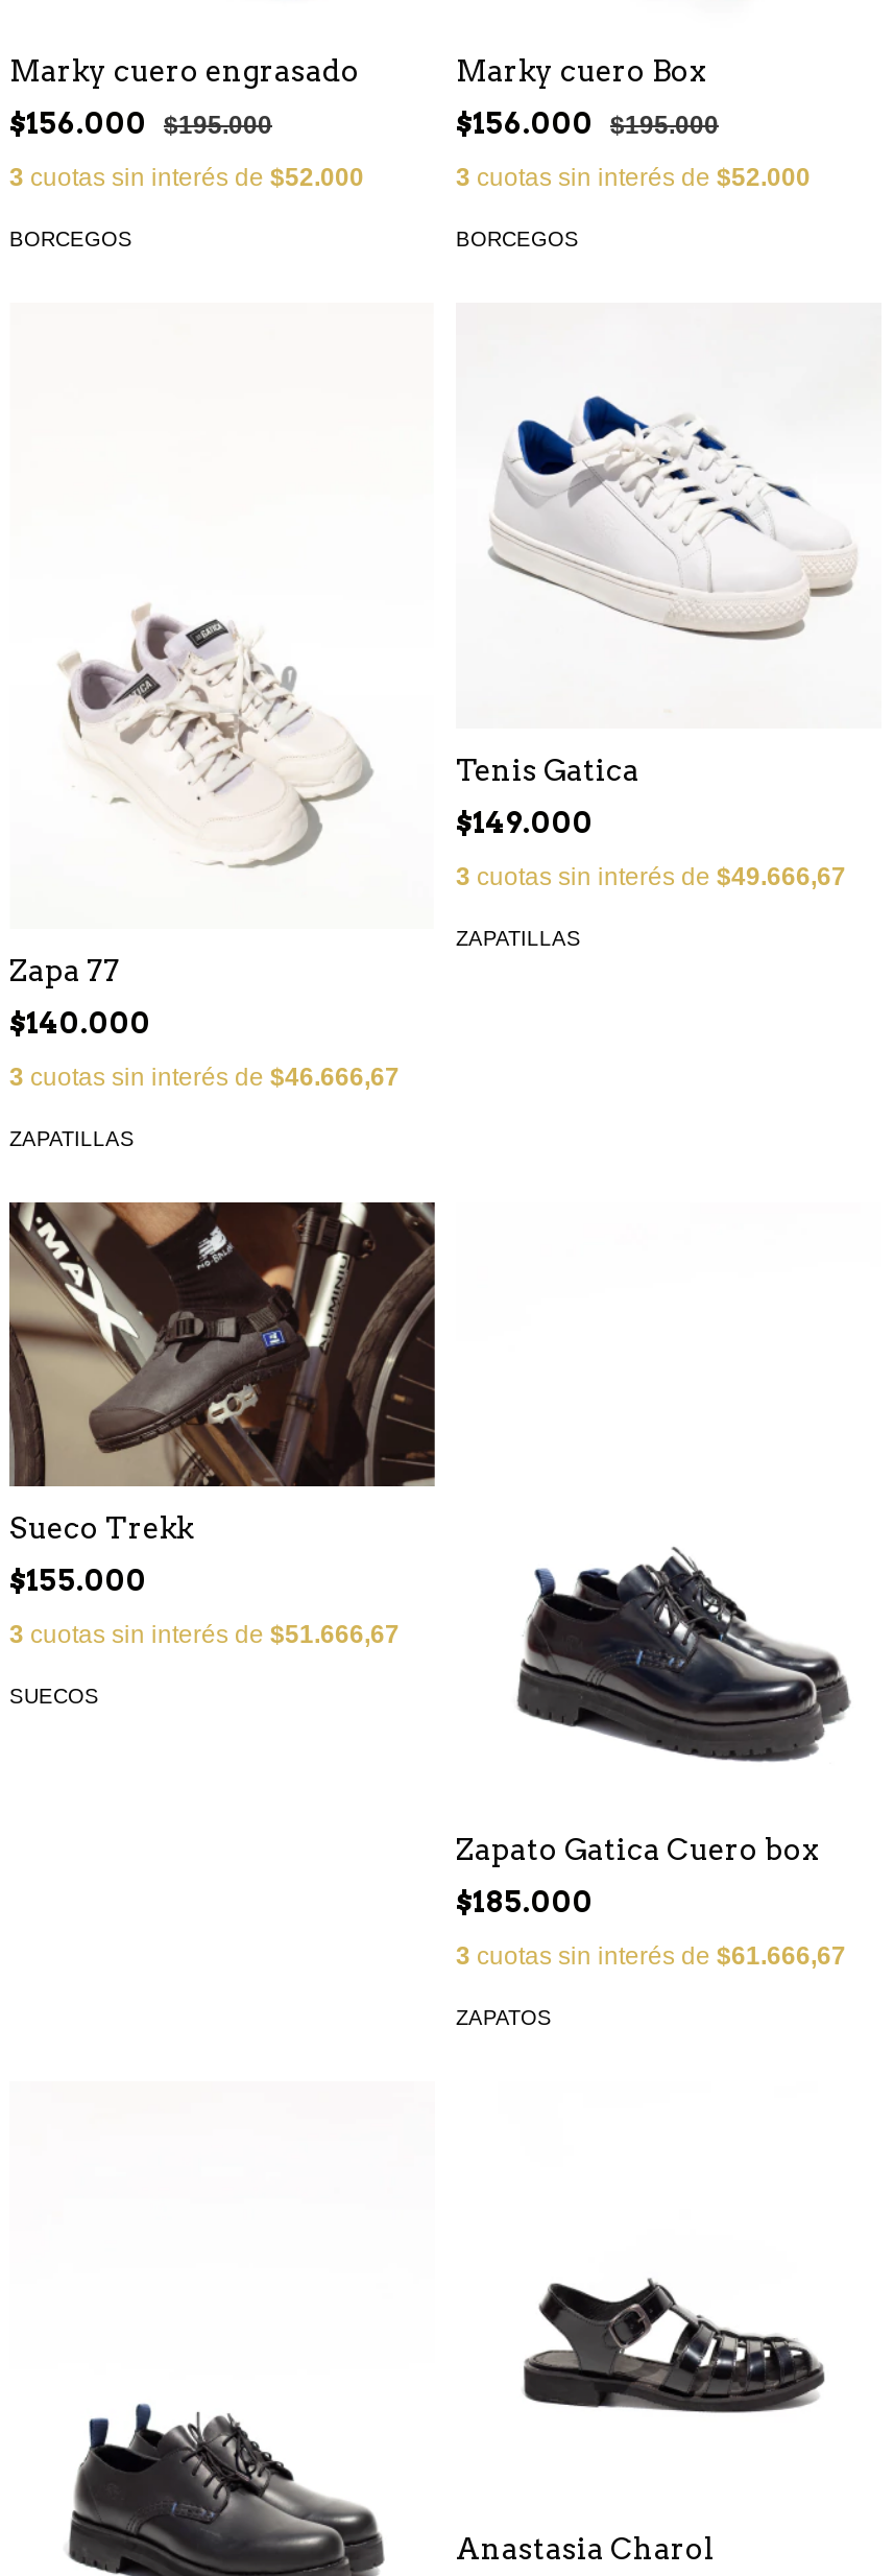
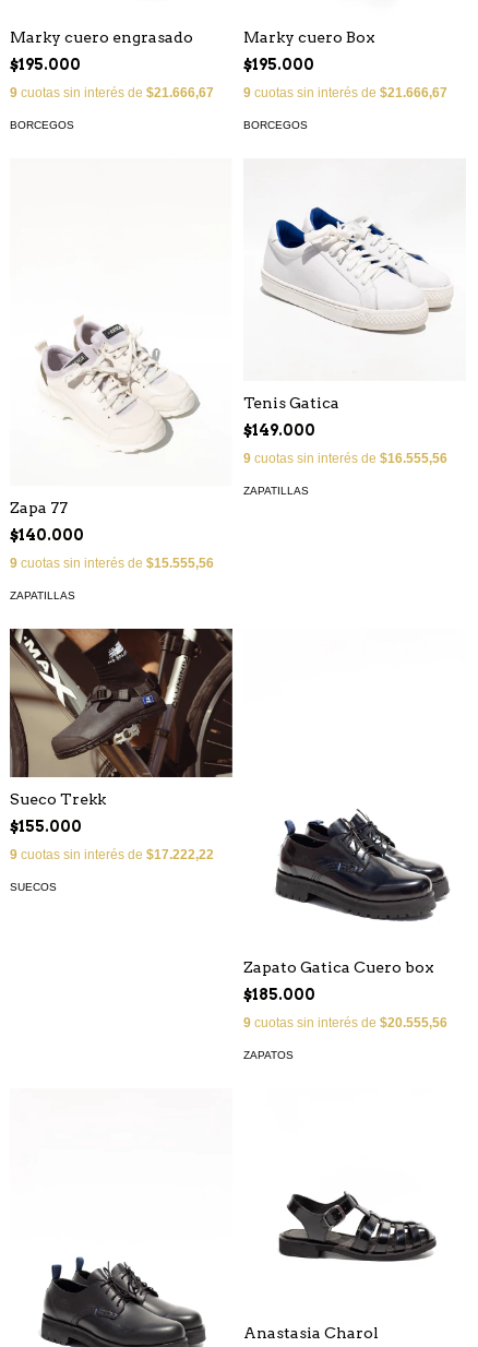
- $156.000 $195.000
+ $195.000

- $156.000 $195.000
+ $195.000

- 3 cuotas sin interés de $52.000
+ 9 cuotas sin interés de $21.666,67

- 3 cuotas sin interés de $52.000
+ 9 cuotas sin interés de $21.666,67

- 3 cuotas sin interés de $49.666,67
+ 9 cuotas sin interés de $16.555,56

- 3 cuotas sin interés de $46.666,67
+ 9 cuotas sin interés de $15.555,56

- 3 cuotas sin interés de $51.666,67
+ 9 cuotas sin interés de $17.222,22

- 3 cuotas sin interés de $61.666,67
+ 9 cuotas sin interés de $20.555,56
